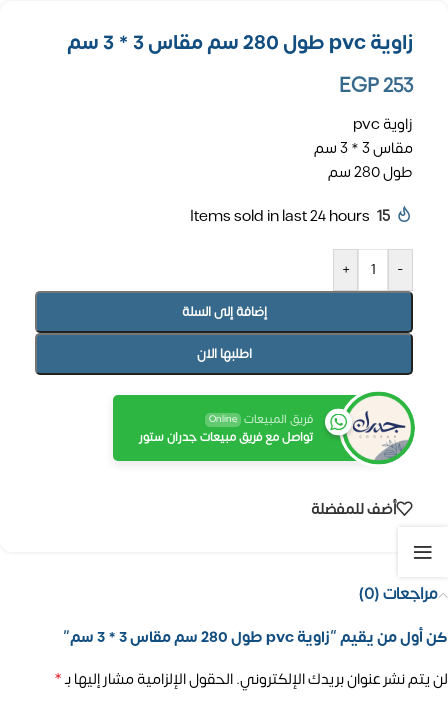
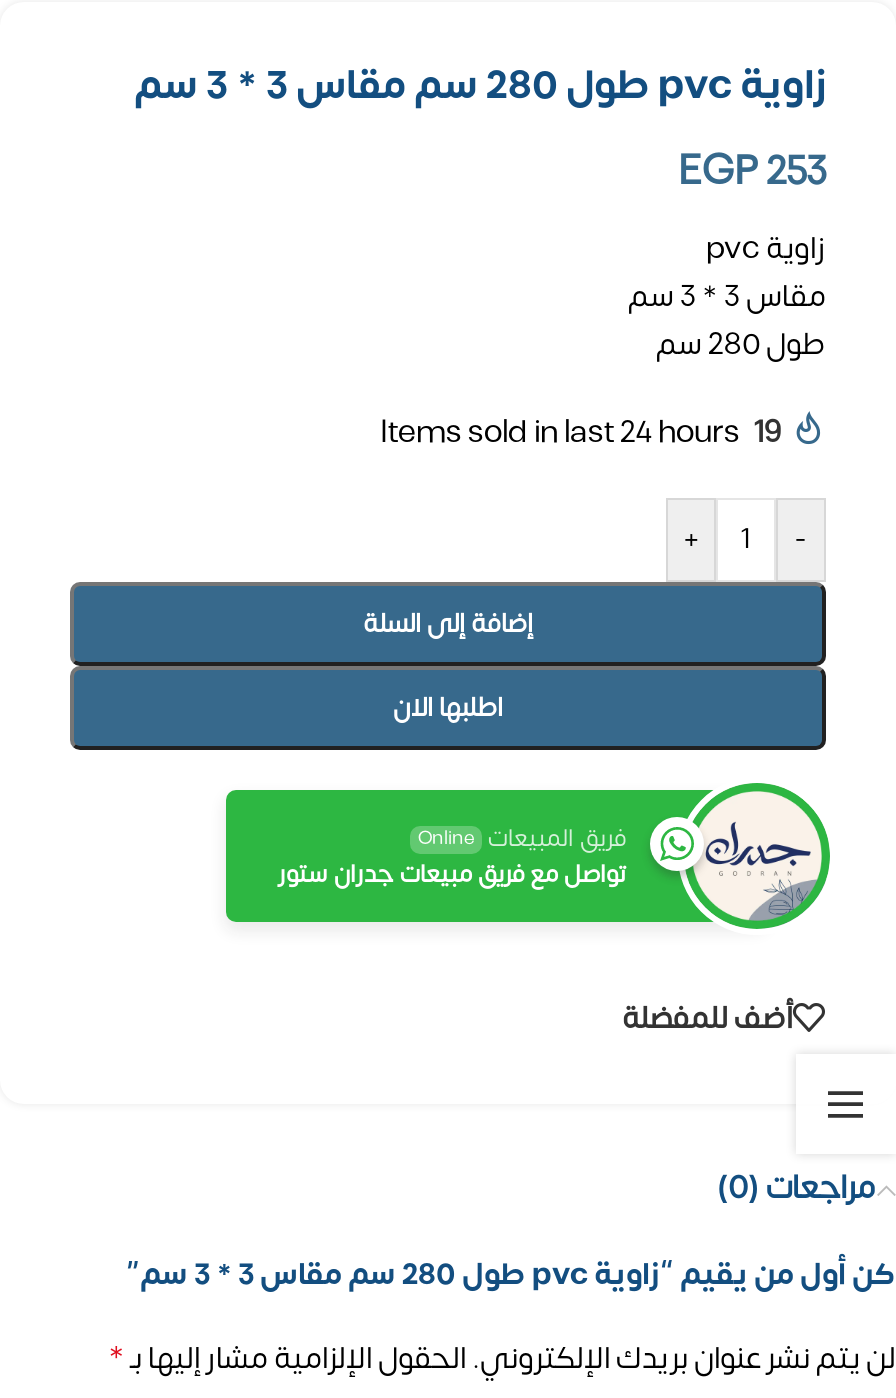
- Items sold in last 24 hours 15
+ Items sold in last 24 hours 19
